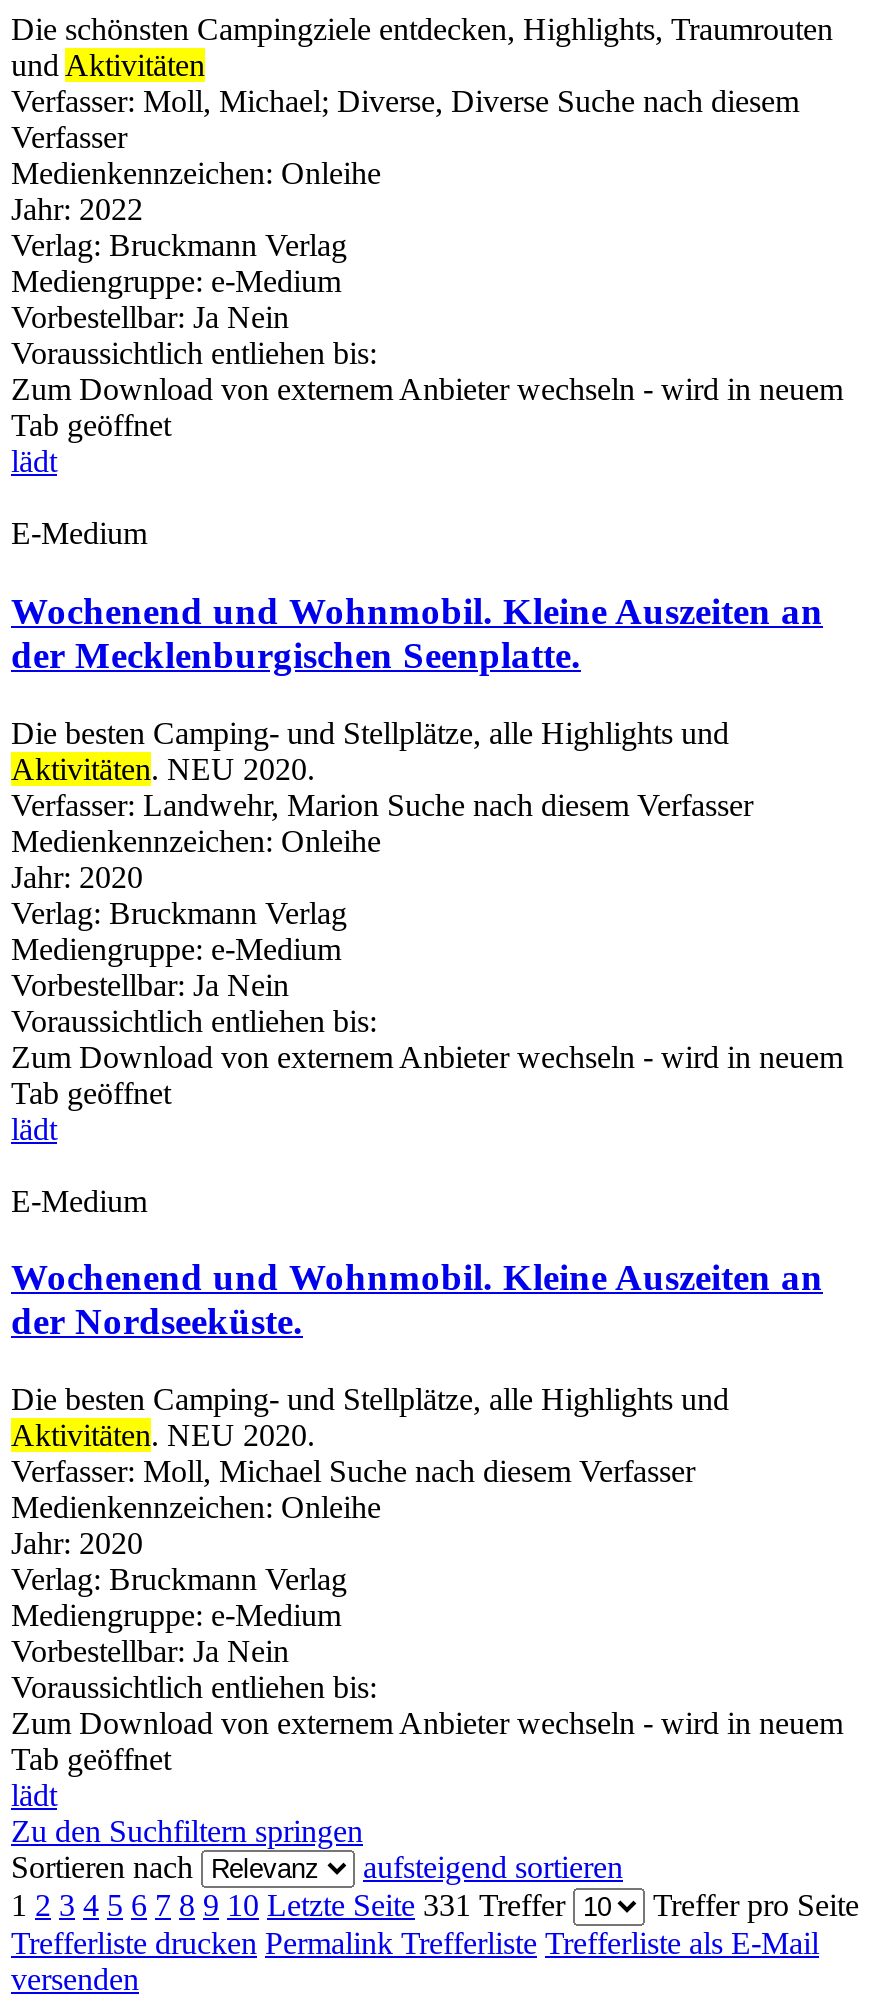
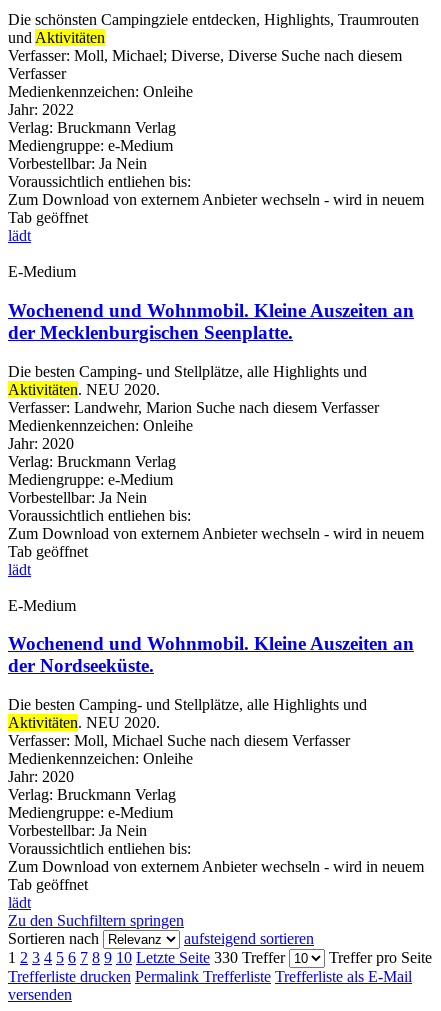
- 1 2 3 4 5 6 7 8 9 10 Letzte Seite 331 Treffer
+ 1 2 3 4 5 6 7 8 9 10 Letzte Seite 330 Treffer
